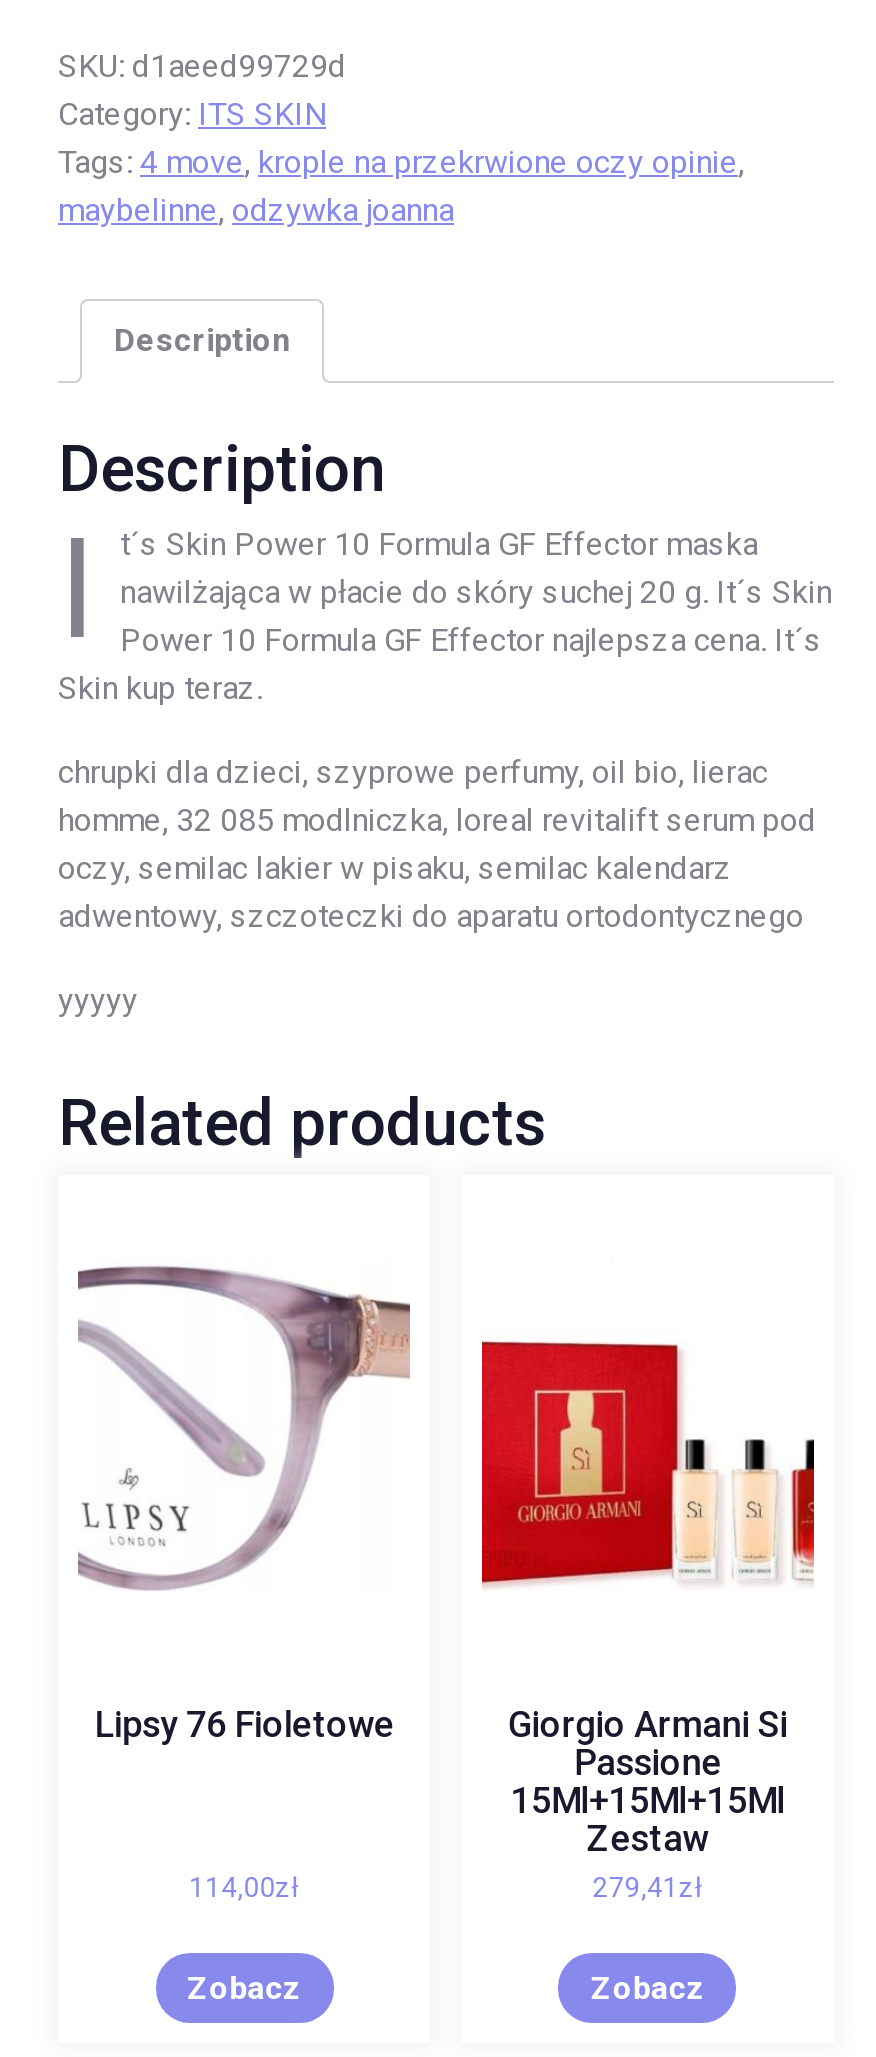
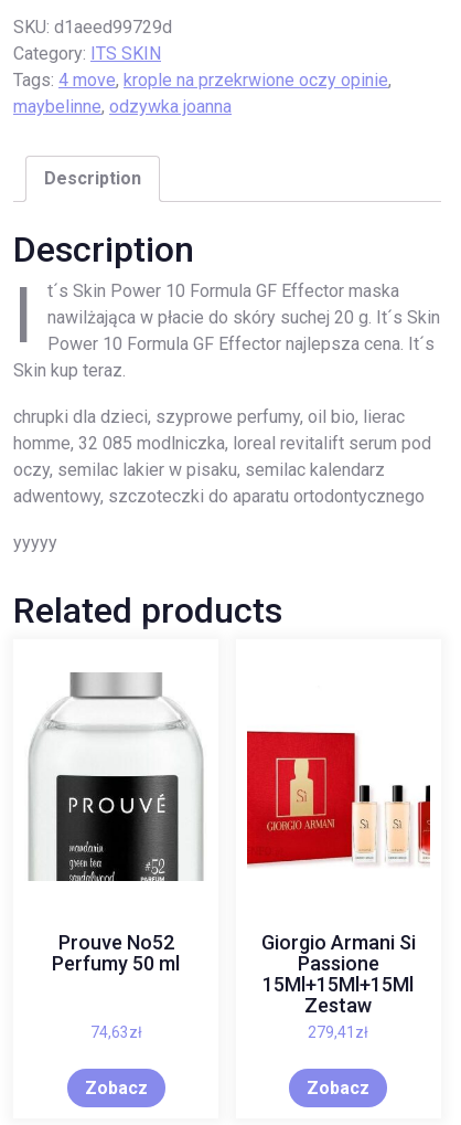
- [image]
+ [image]

- Lipsy 76 Fioletowe
+ Prouve No52
+ Perfumy 50 ml

- 114,00zł
+ 74,63zł
